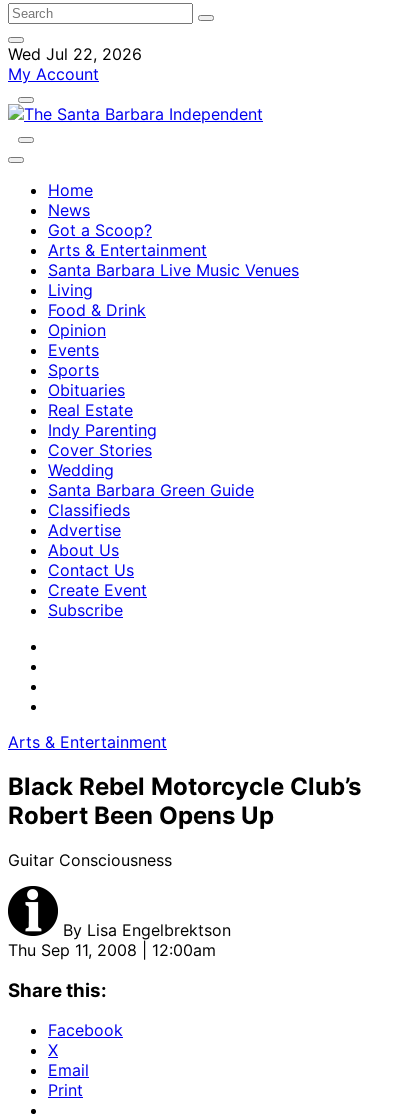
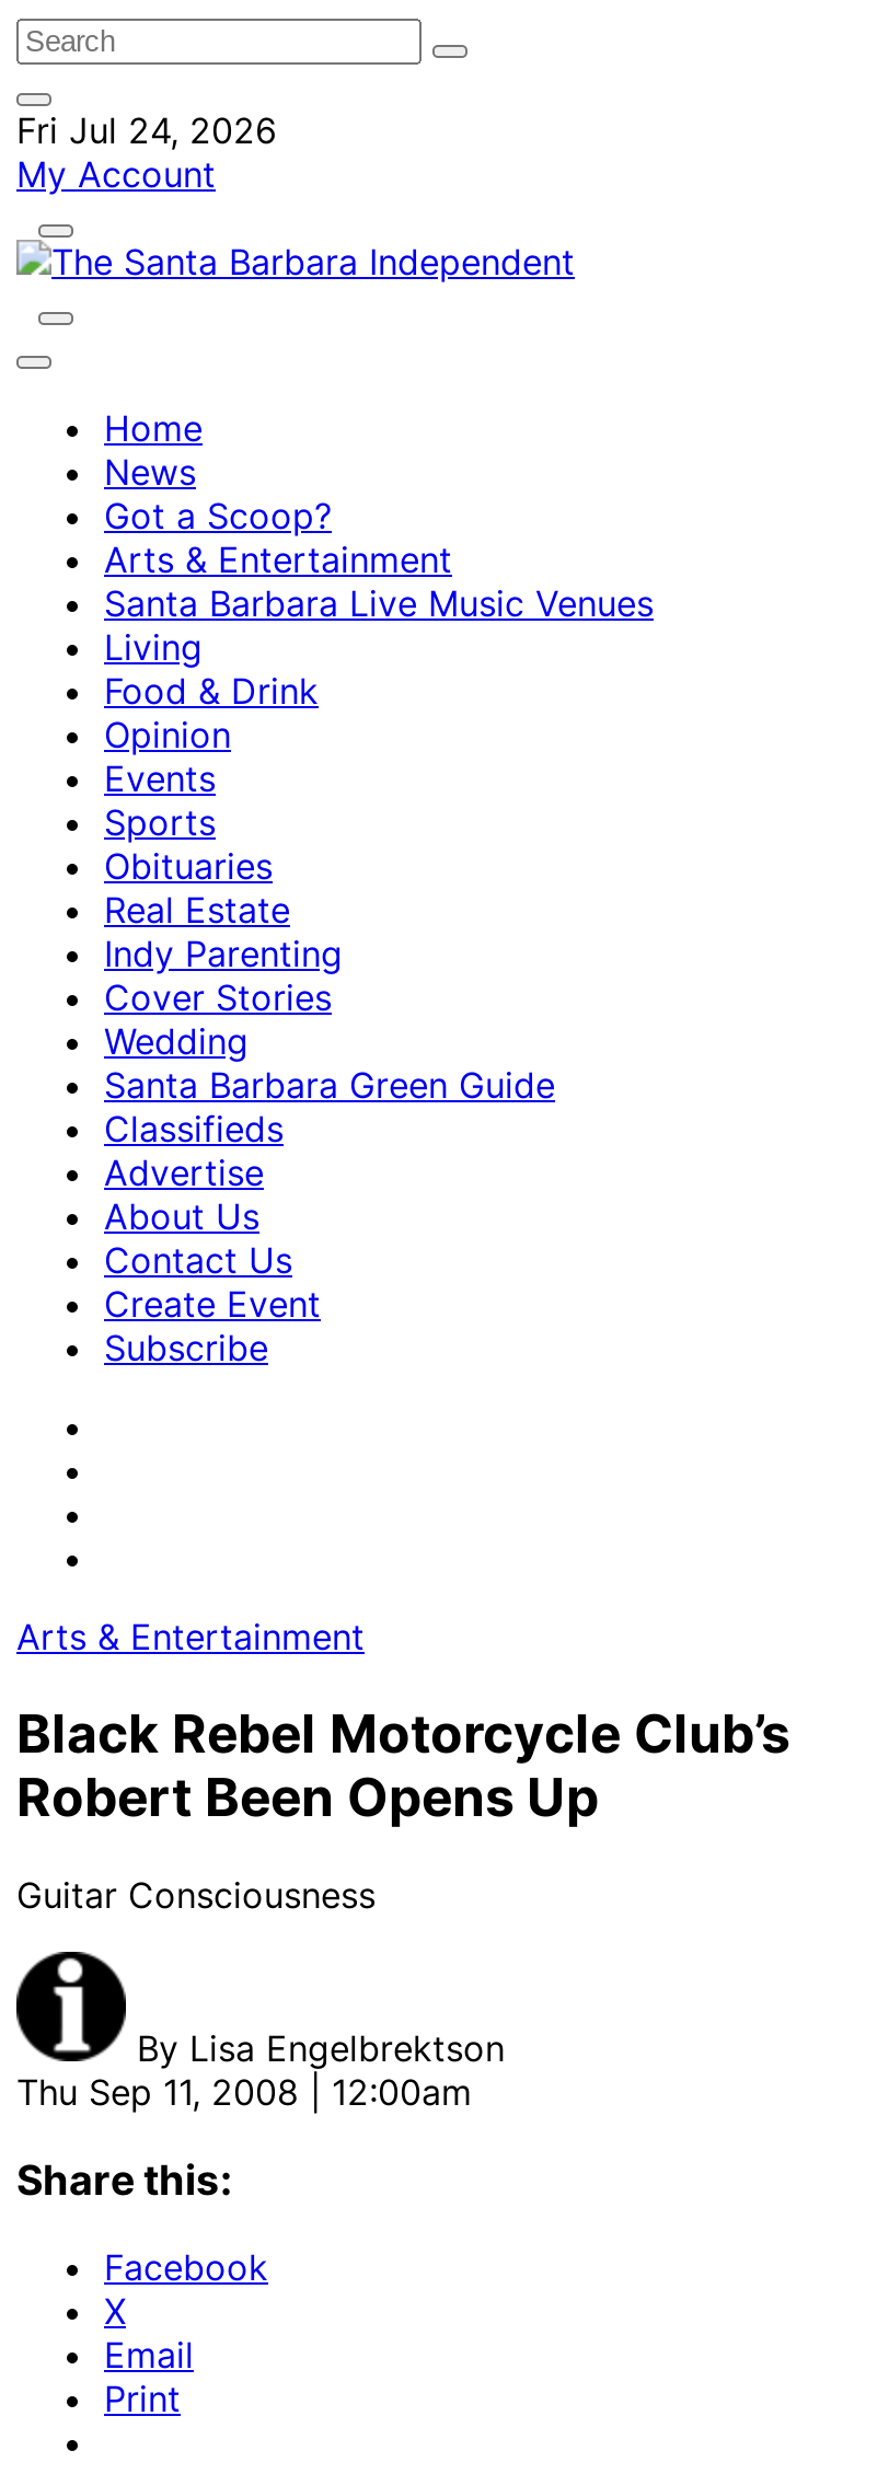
- Wed Jul 22, 2026
+ Fri Jul 24, 2026
